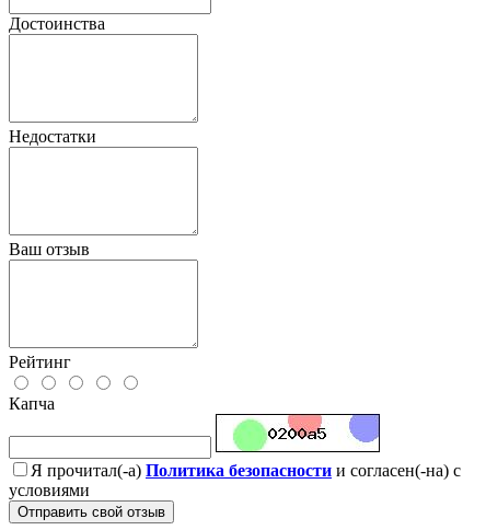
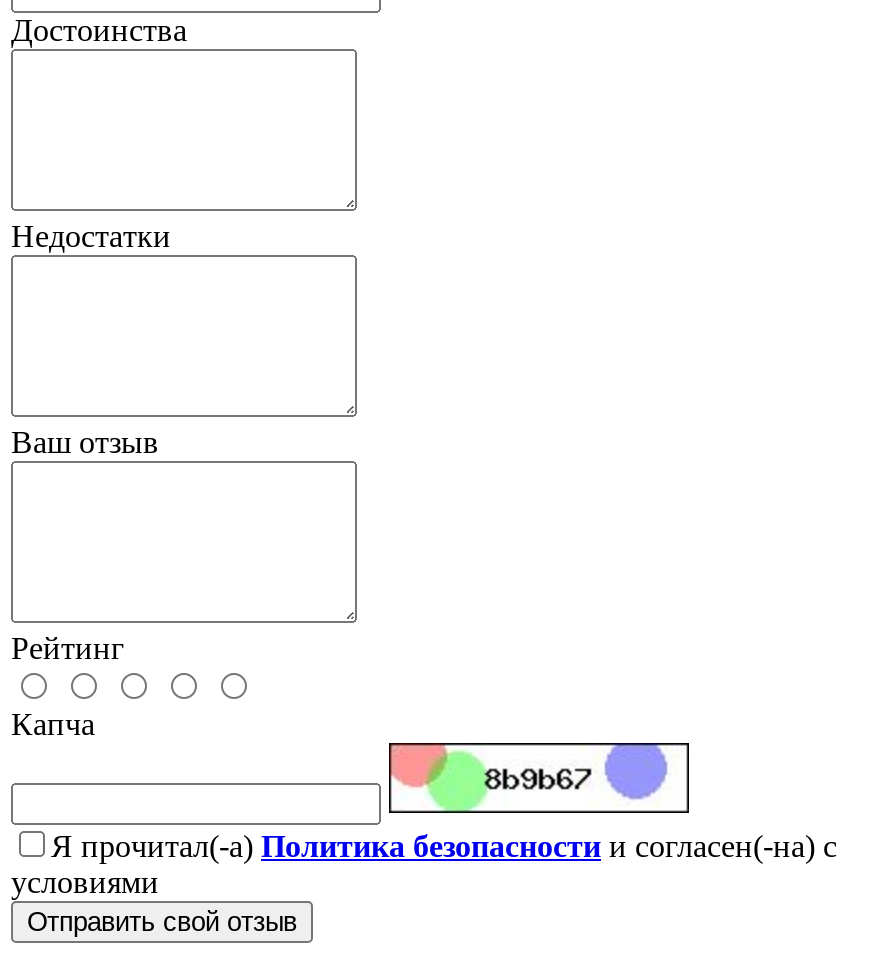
- [image]
+ [image]
